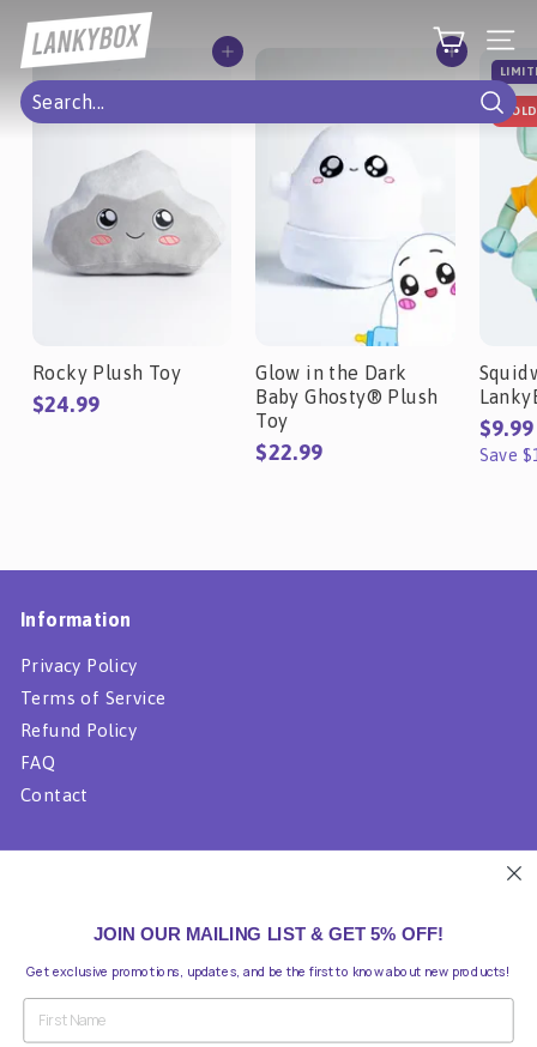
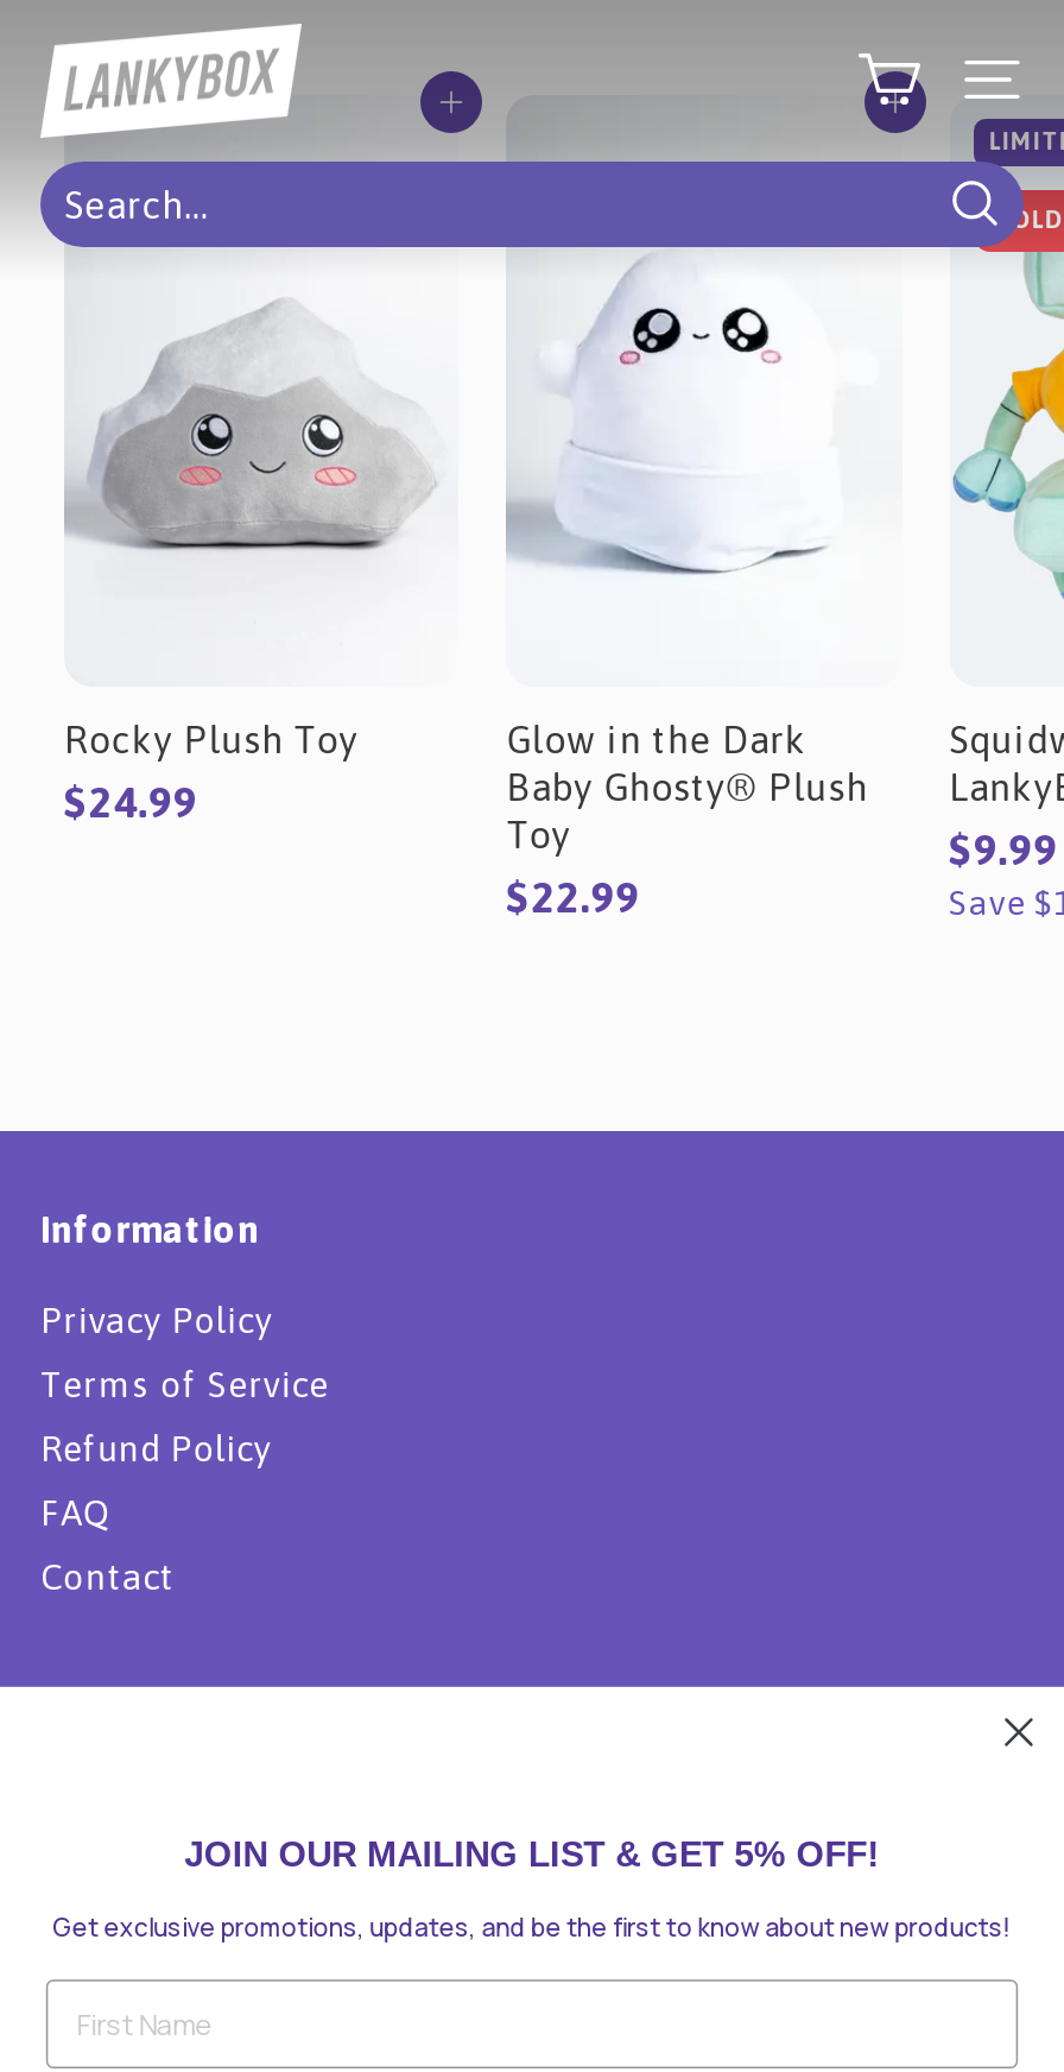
- [image]
